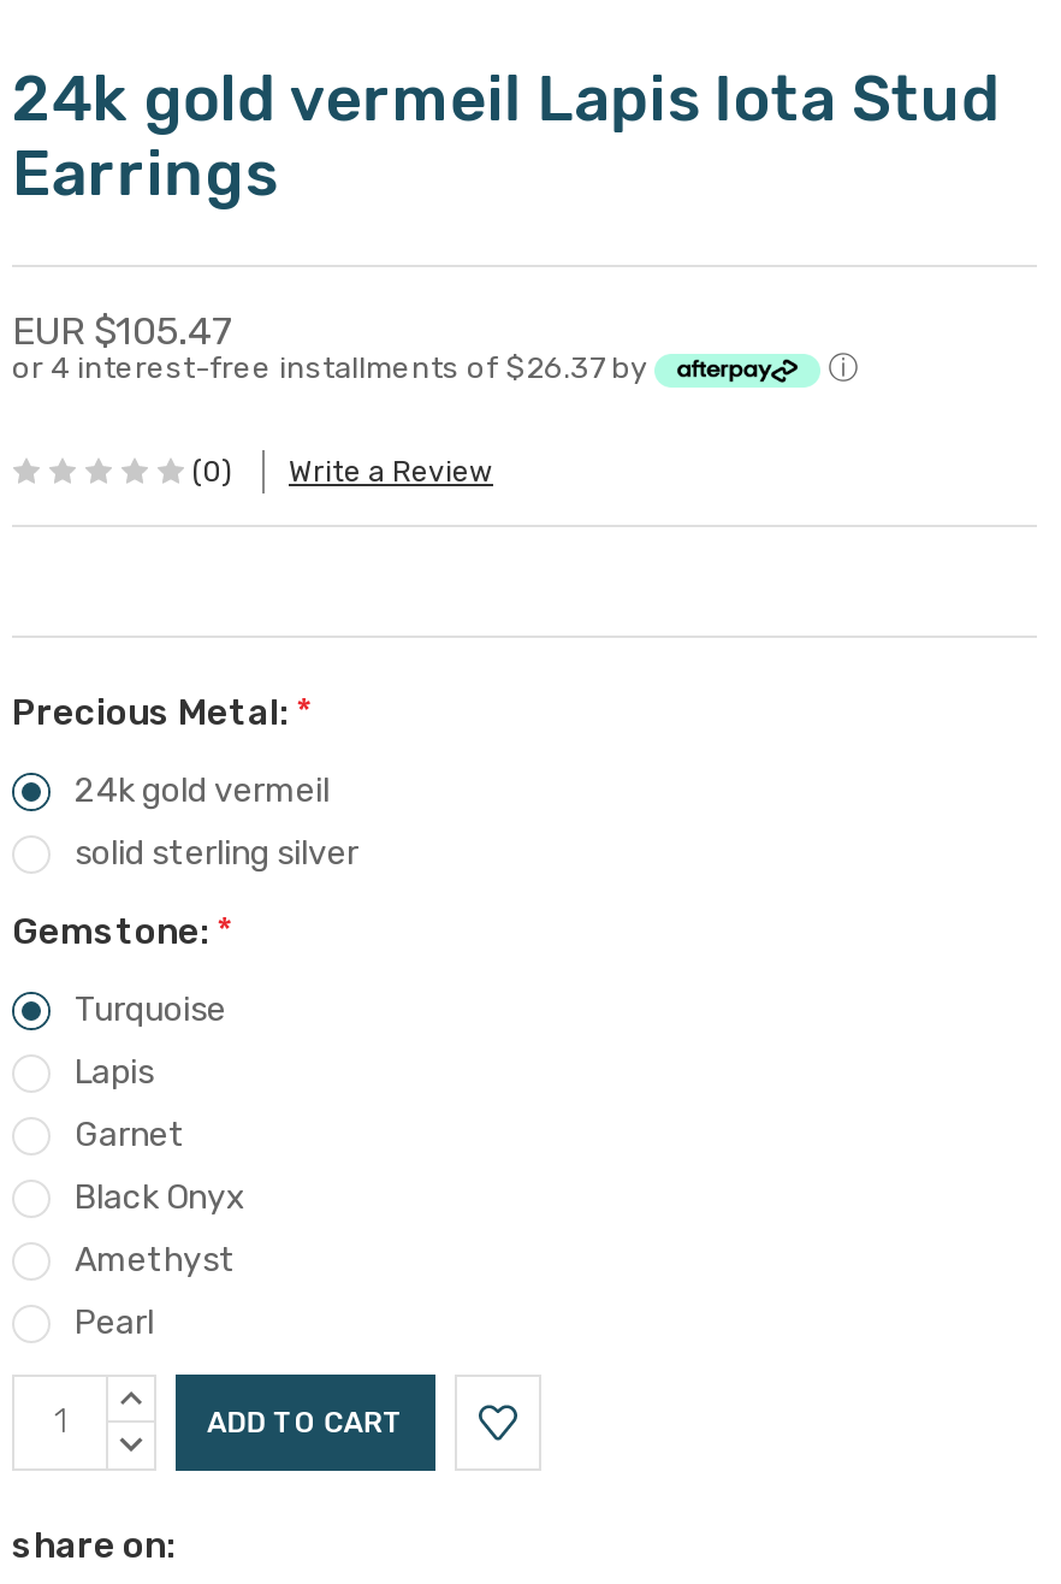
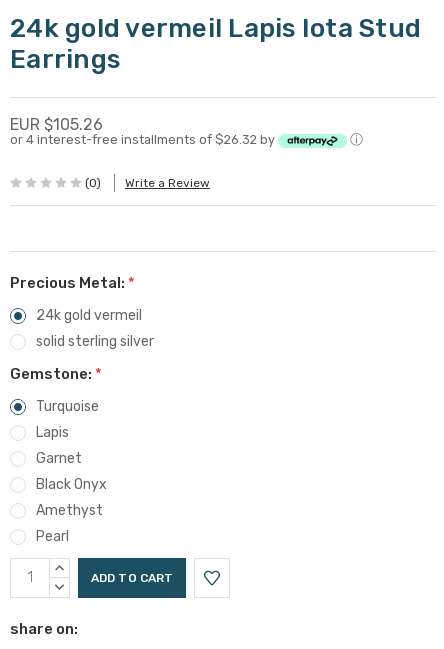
- EUR $105.47
+ EUR $105.26

- or 4 interest-free installments of $26.37 by
+ or 4 interest-free installments of $26.32 by
